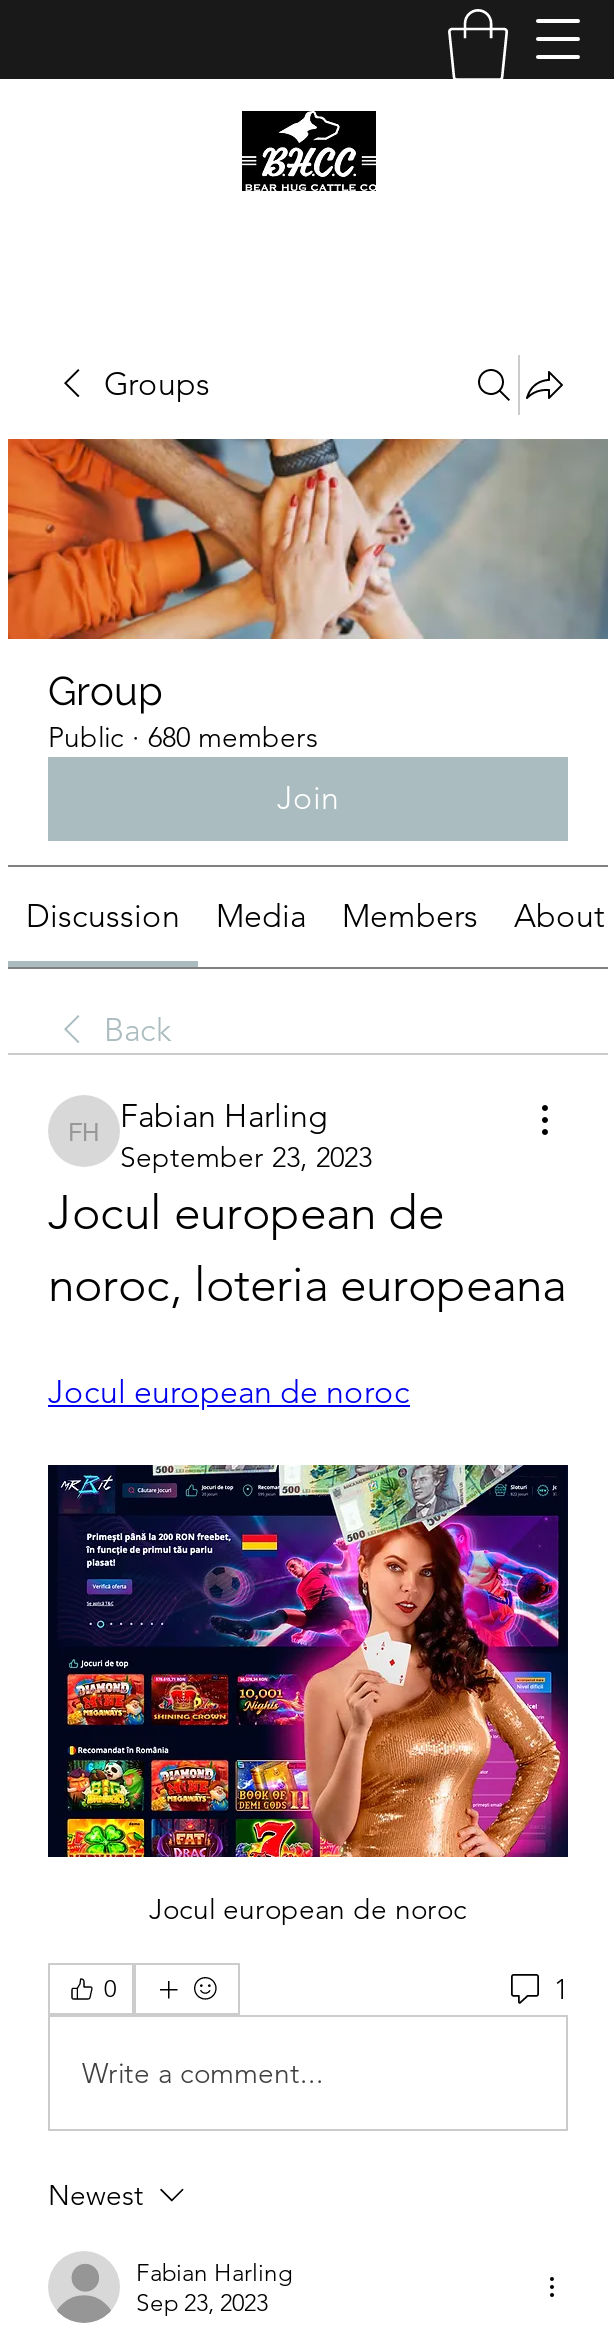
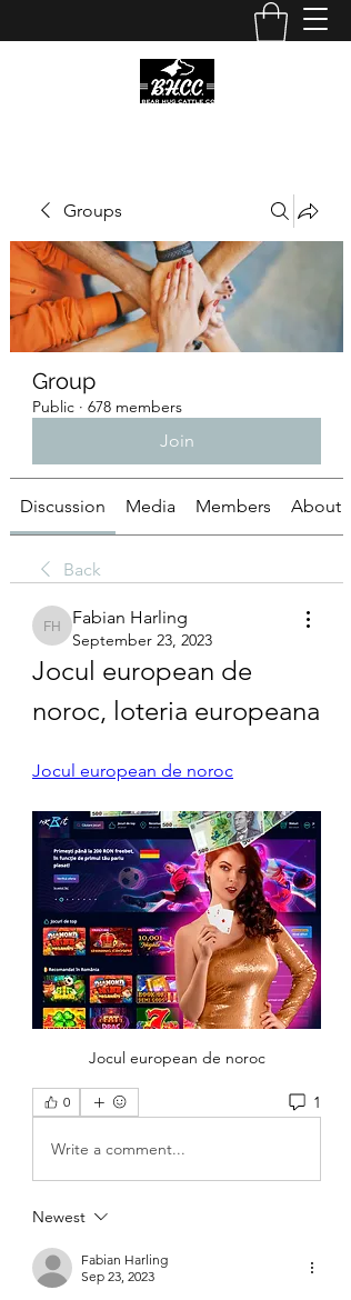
- Public · 680 members
+ Public · 678 members
